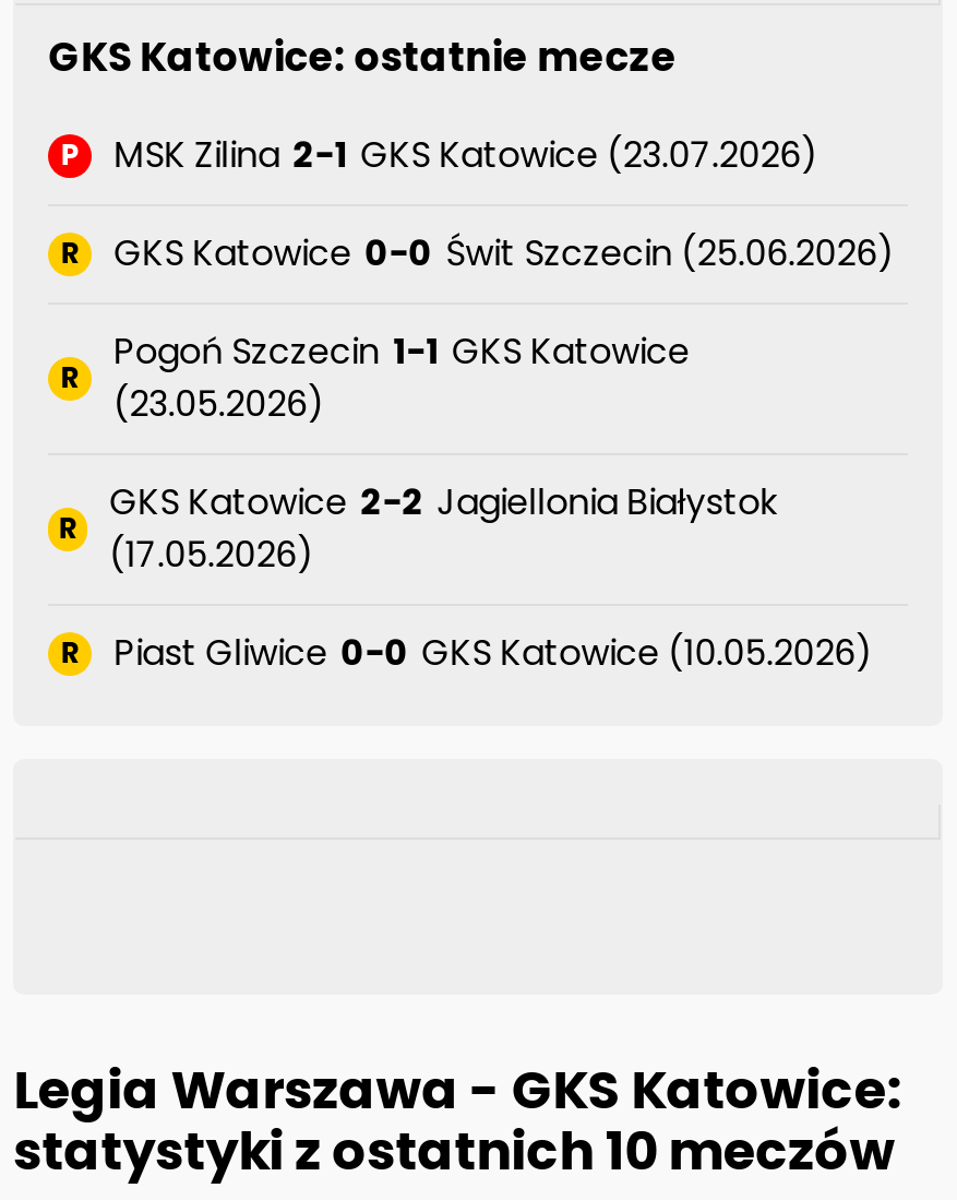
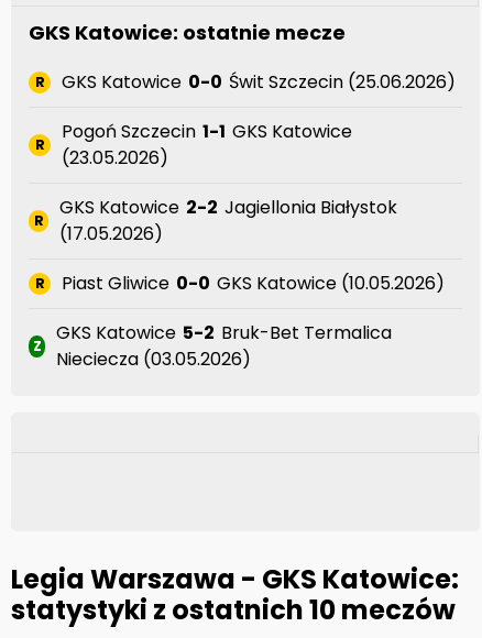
- P
- MSK Zilina 2-1 GKS Katowice (23.07.2026)

moved up: R | GKS Katowice 0-0 Świt Szczecin (25.06.2026) | R | ... | R | Piast Gliwice 0-0 GKS Katowice (10.05.2026)

+ Z

+ GKS Katowice 5-2 Bruk-Bet Termalica
+ Nieciecza (03.05.2026)
